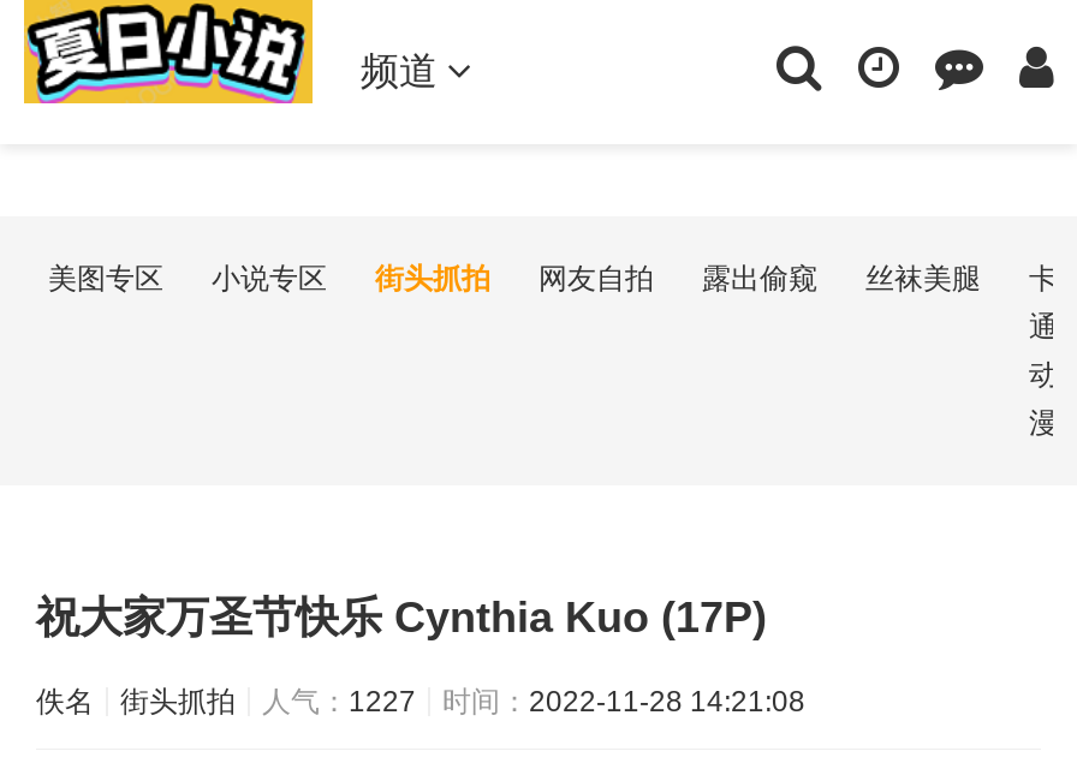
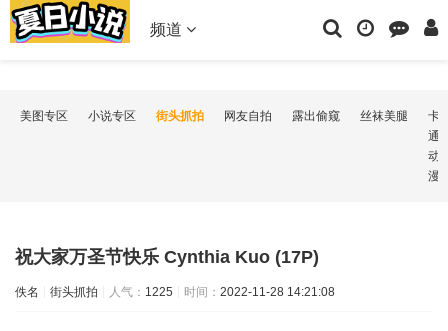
- 人气：1227
+ 人气：1225
